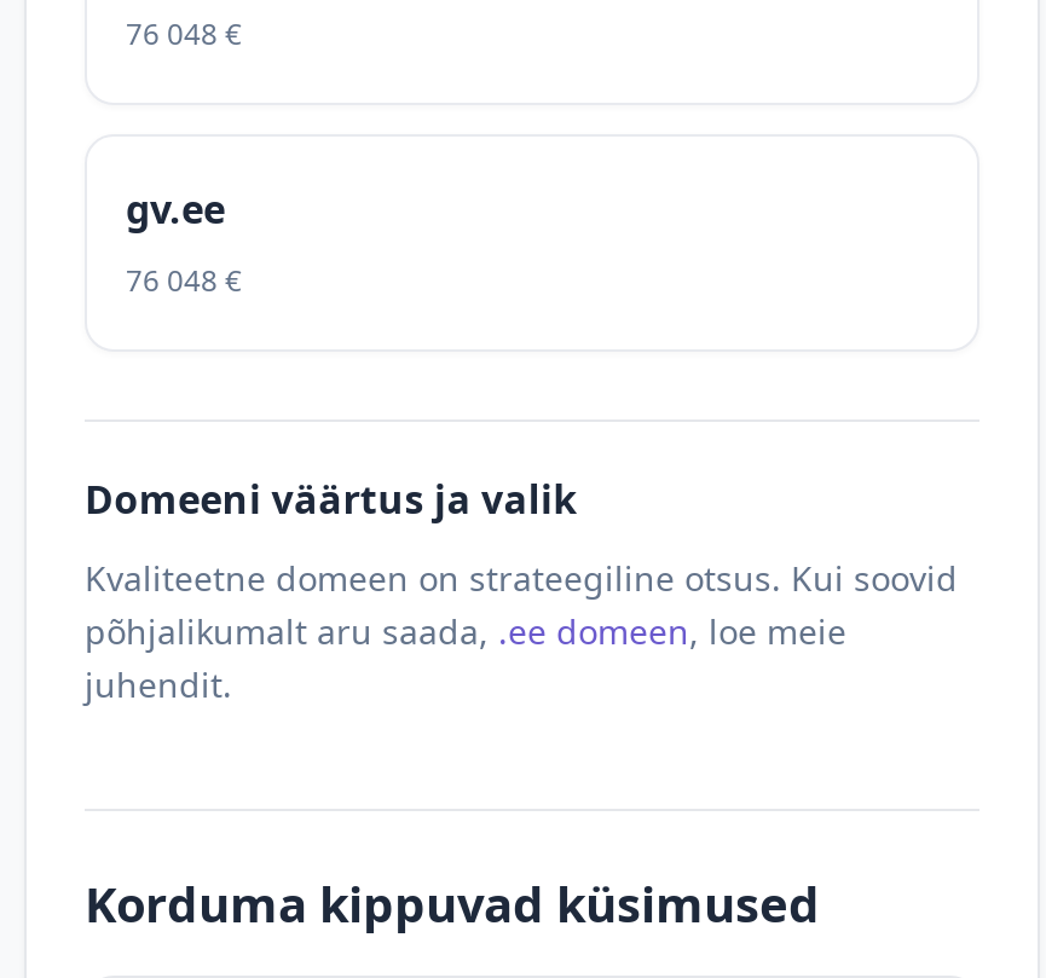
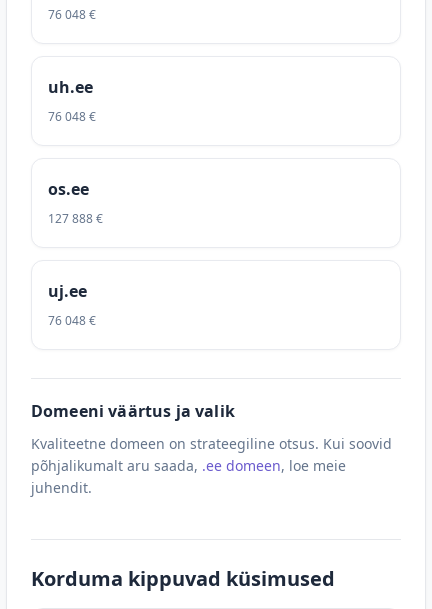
- gv.ee
+ uh.ee
+ 76 048 €
+ os.ee
+ 127 888 €
+ uj.ee
